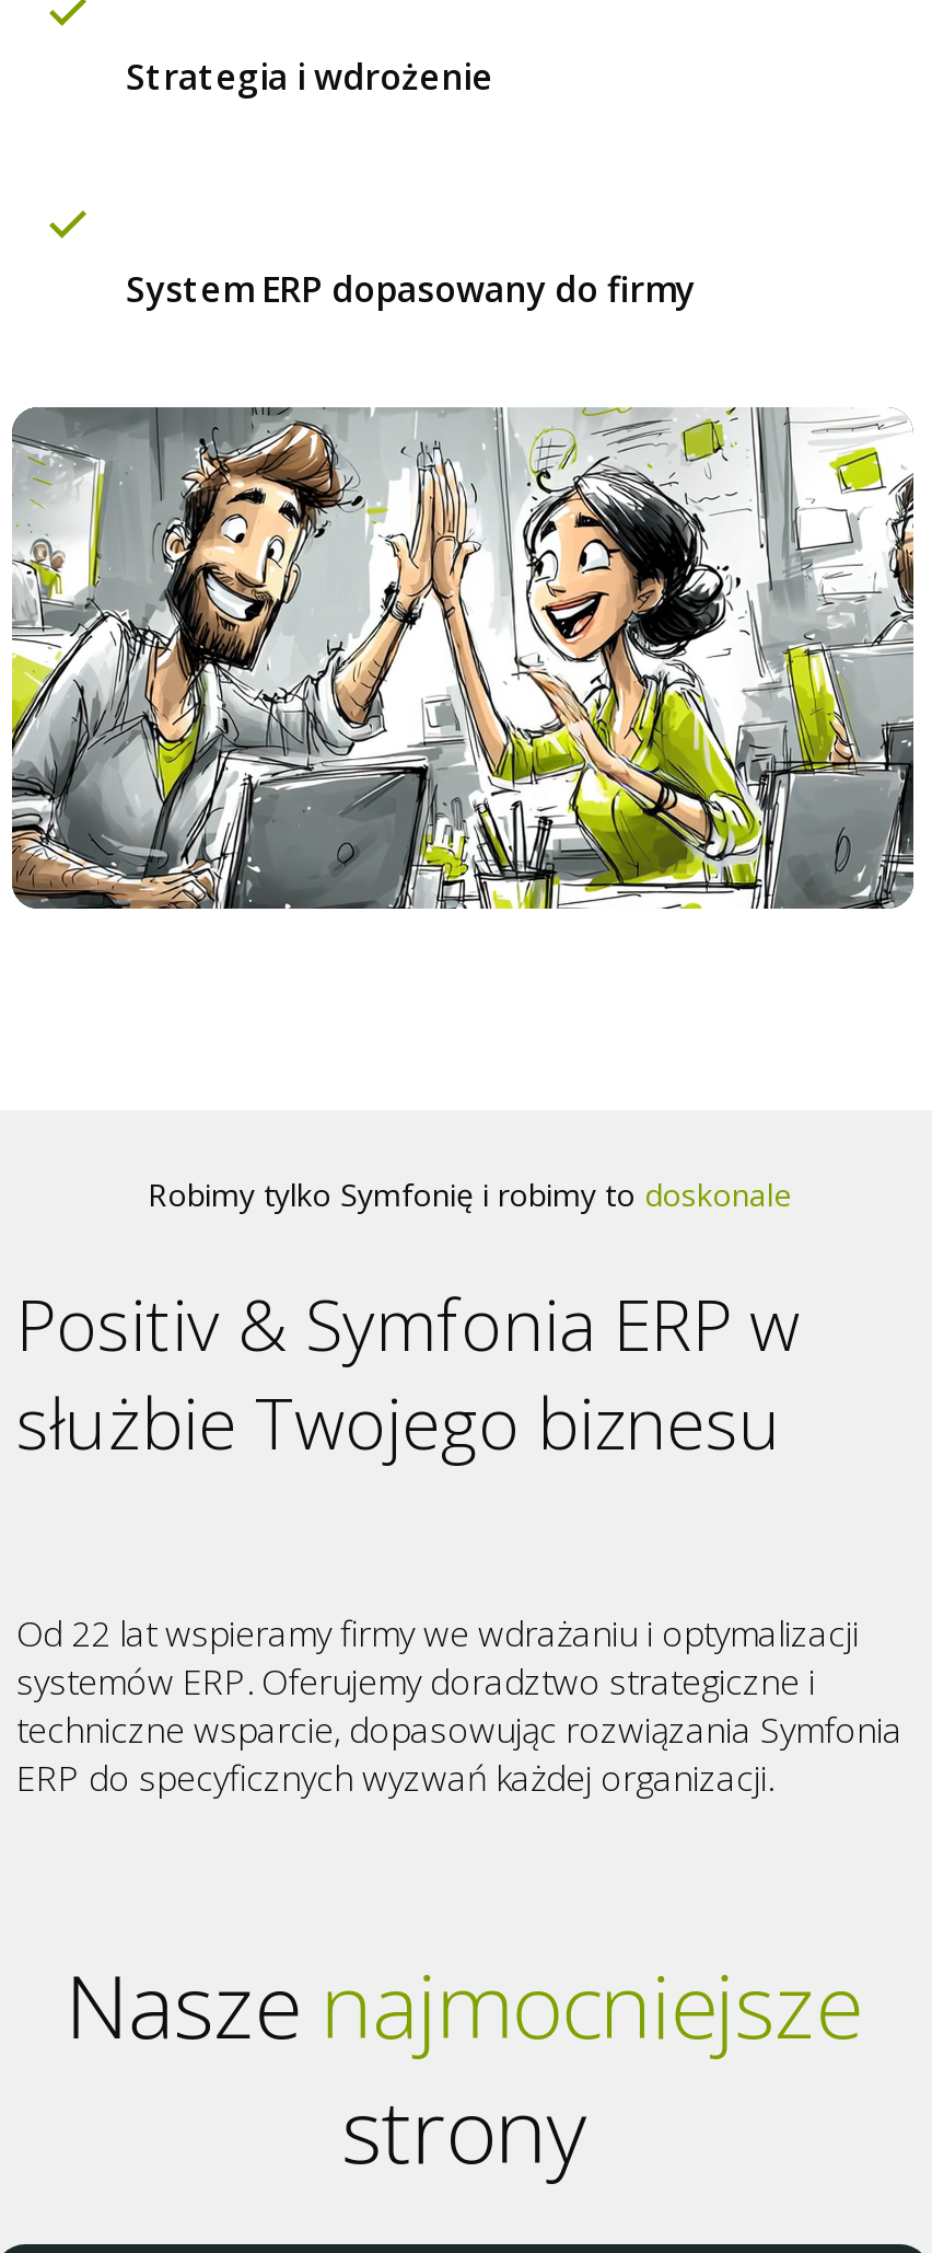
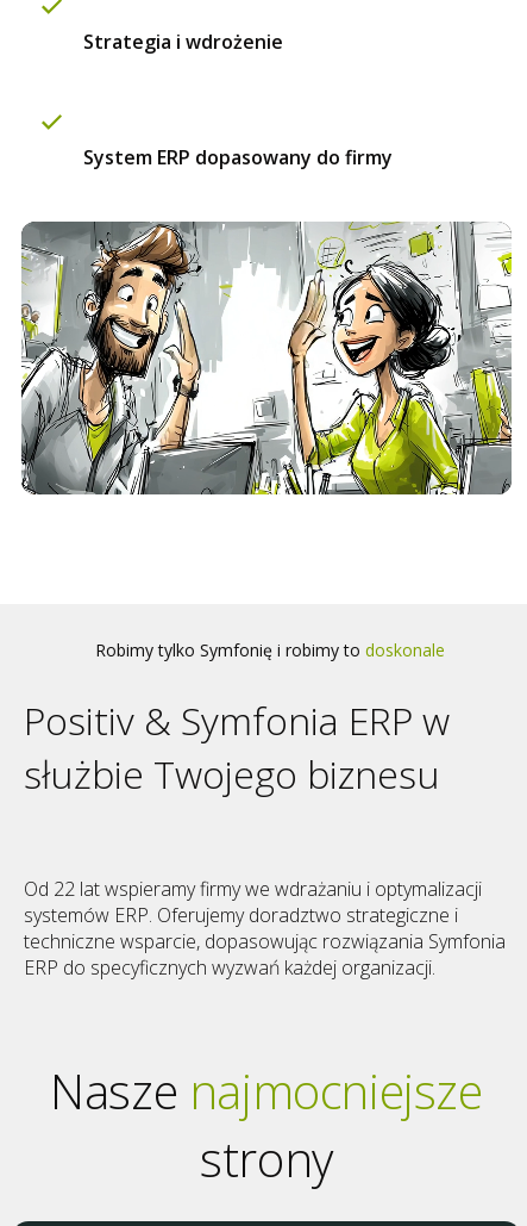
- [image]
+ [image]
